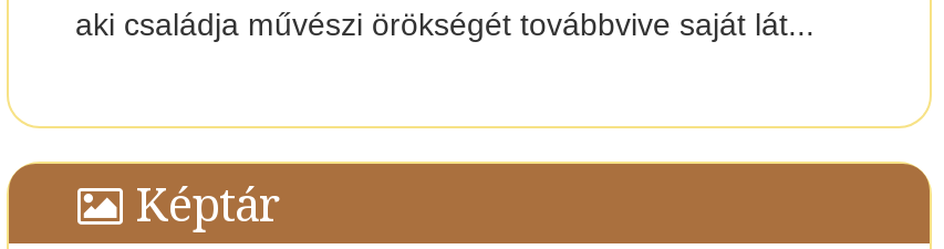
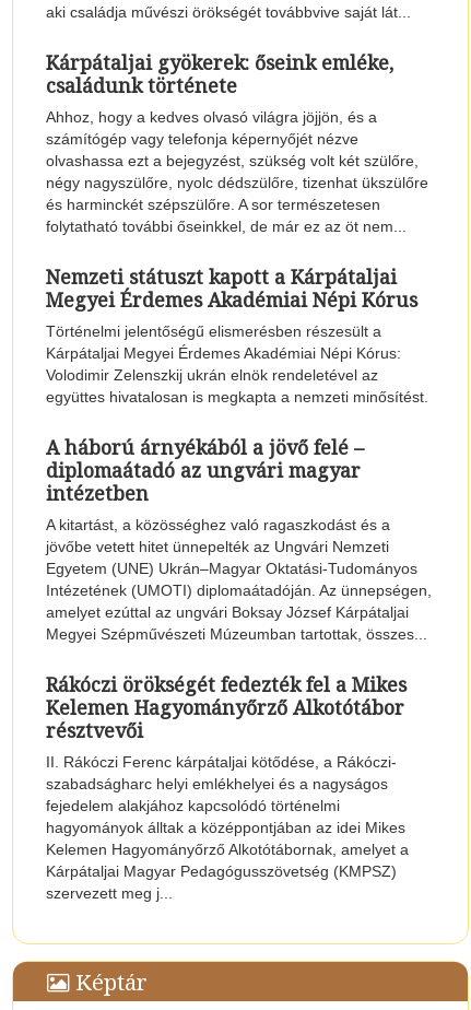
+ Kárpátaljai gyökerek: őseink emléke,
+ családunk története
+ Ahhoz, hogy a kedves olvasó világra jöjjön, és a
+ számítógép vagy telefonja képernyőjét nézve
+ olvashassa ezt a bejegyzést, szükség volt két szülőre,
+ négy nagyszülőre, nyolc dédszülőre, tizenhat ükszülőre
+ és harminckét szépszülőre. A sor természetesen
+ folytatható további őseinkkel, de már ez az öt nem...
+ Nemzeti státuszt kapott a Kárpátaljai
+ Megyei Érdemes Akadémiai Népi Kórus
+ Történelmi jelentőségű elismerésben részesült a
+ Kárpátaljai Megyei Érdemes Akadémiai Népi Kórus:
+ Volodimir Zelenszkij ukrán elnök rendeletével az
+ együttes hivatalosan is megkapta a nemzeti minősítést.
+ A háború árnyékából a jövő felé –
+ diplomaátadó az ungvári magyar
+ intézetben
+ A kitartást, a közösséghez való ragaszkodást és a
+ jövőbe vetett hitet ünnepelték az Ungvári Nemzeti
+ Egyetem (UNE) Ukrán–Magyar Oktatási-Tudományos
+ Intézetének (UMOTI) diplomaátadóján. Az ünnepségen,
+ amelyet ezúttal az ungvári Boksay József Kárpátaljai
+ Megyei Szépművészeti Múzeumban tartottak, összes...
+ Rákóczi örökségét fedezték fel a Mikes
+ Kelemen Hagyományőrző Alkotótábor
+ résztvevői
+ II. Rákóczi Ferenc kárpátaljai kötődése, a Rákóczi-
+ szabadságharc helyi emlékhelyei és a nagyságos
+ fejedelem alakjához kapcsolódó történelmi
+ hagyományok álltak a középpontjában az idei Mikes
+ Kelemen Hagyományőrző Alkotótábornak, amelyet a
+ Kárpátaljai Magyar Pedagógusszövetség (KMPSZ)
+ szervezett meg j...
